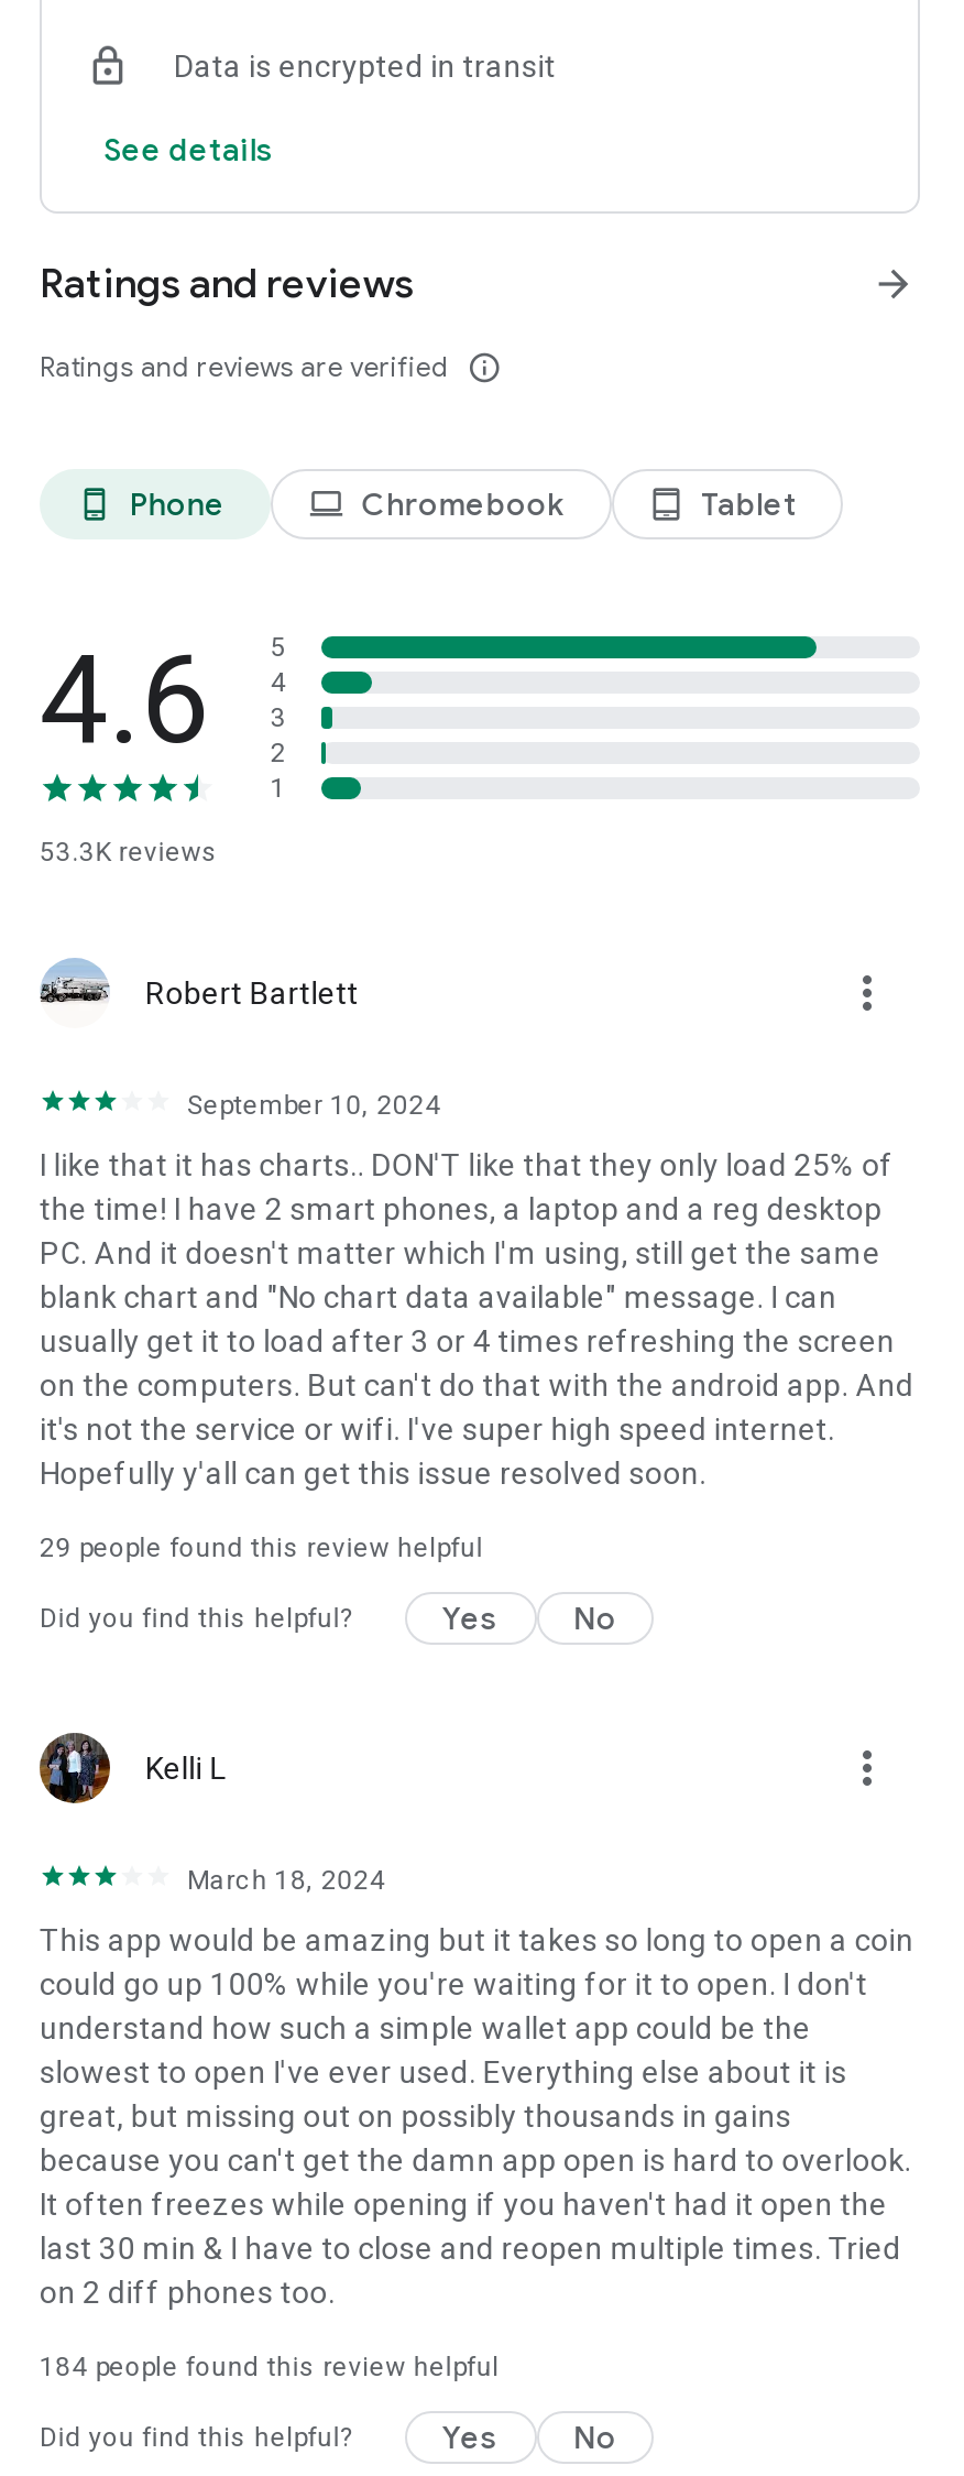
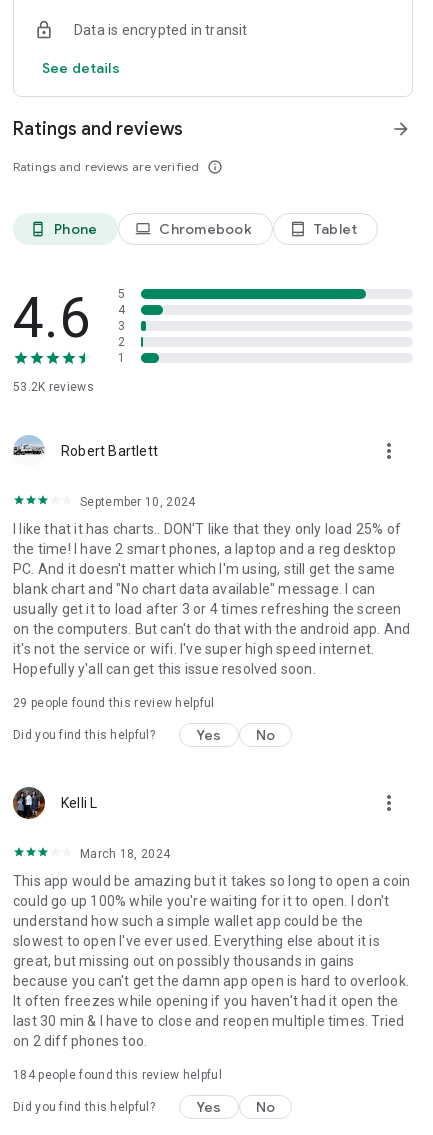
- 53.3K reviews
+ 53.2K reviews
